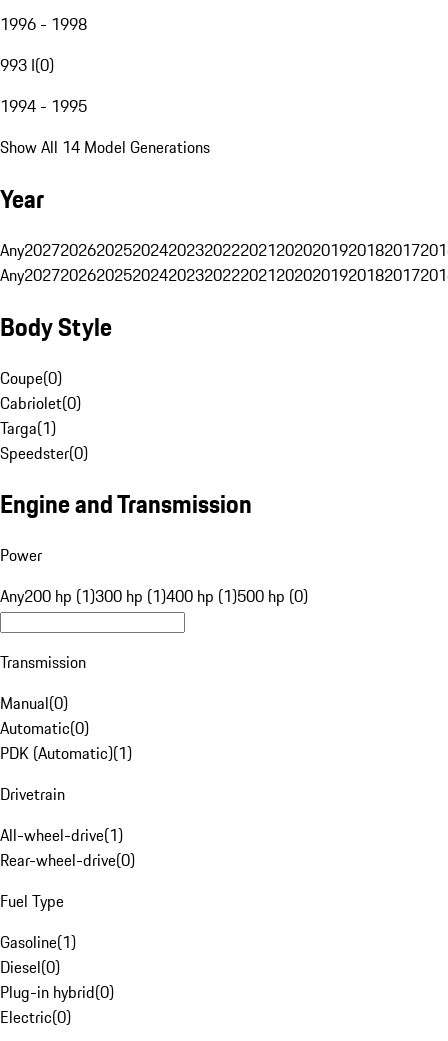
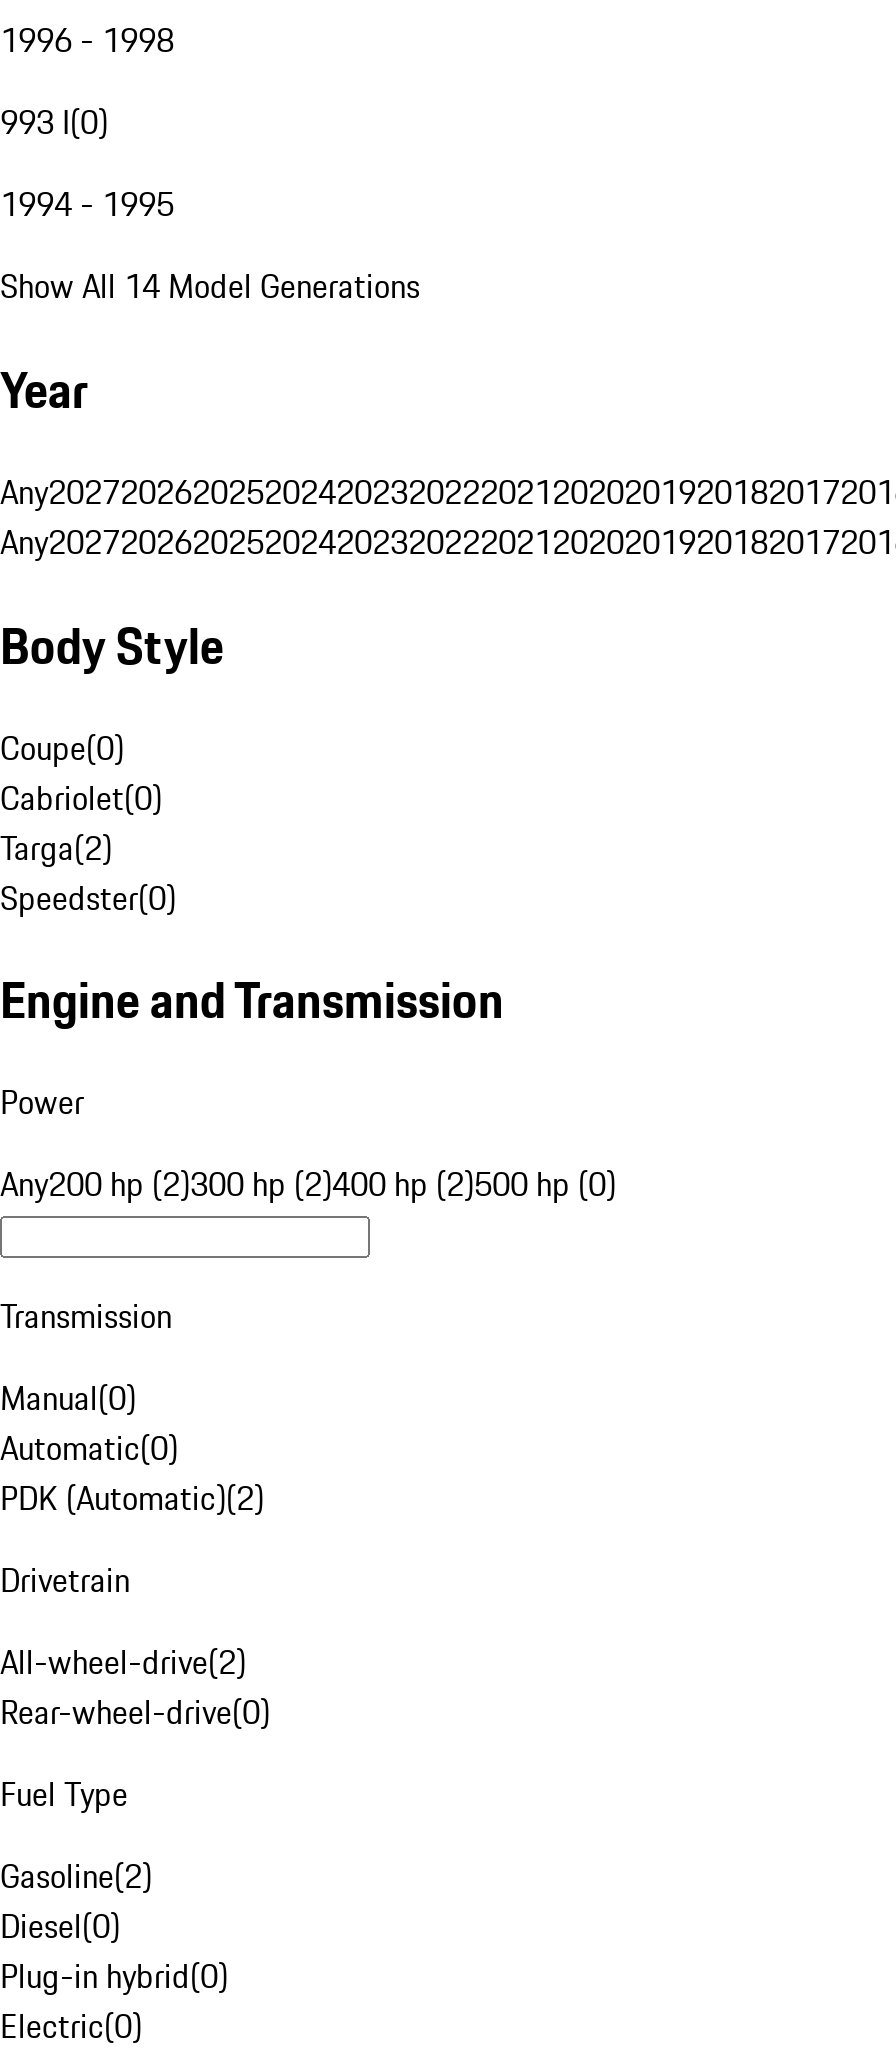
- Targa(1)
+ Targa(2)

- Any200 hp (1)300 hp (1)400 hp (1)500 hp (0)
+ Any200 hp (2)300 hp (2)400 hp (2)500 hp (0)

- PDK (Automatic)(1)
+ PDK (Automatic)(2)

- All-wheel-drive(1)
+ All-wheel-drive(2)

- Gasoline(1)
+ Gasoline(2)
